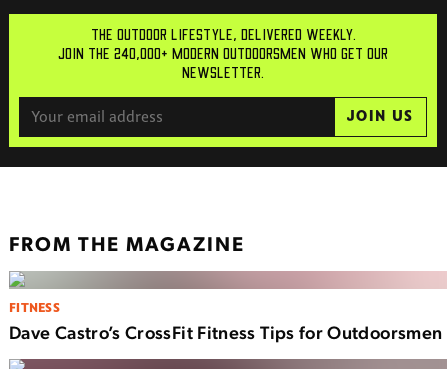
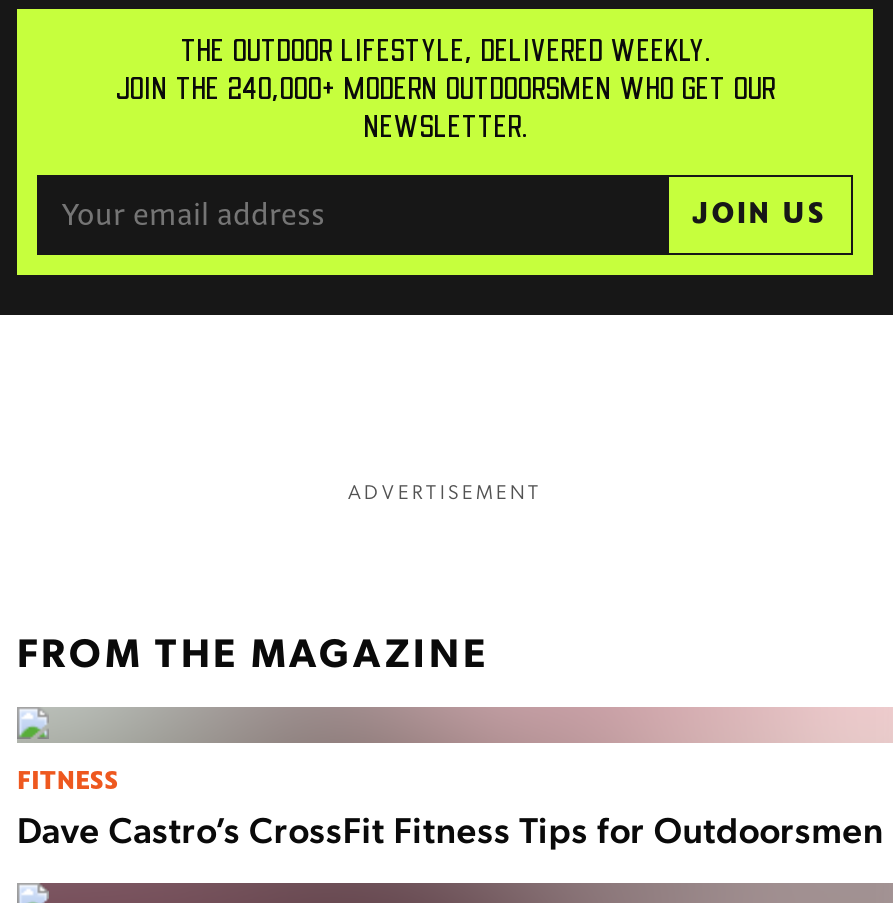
+ ADVERTISEMENT
